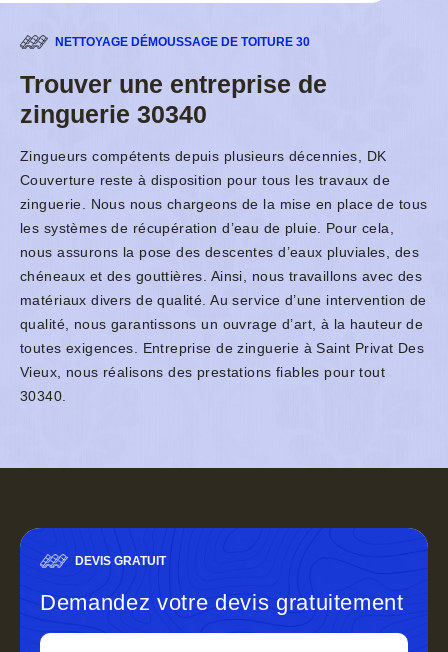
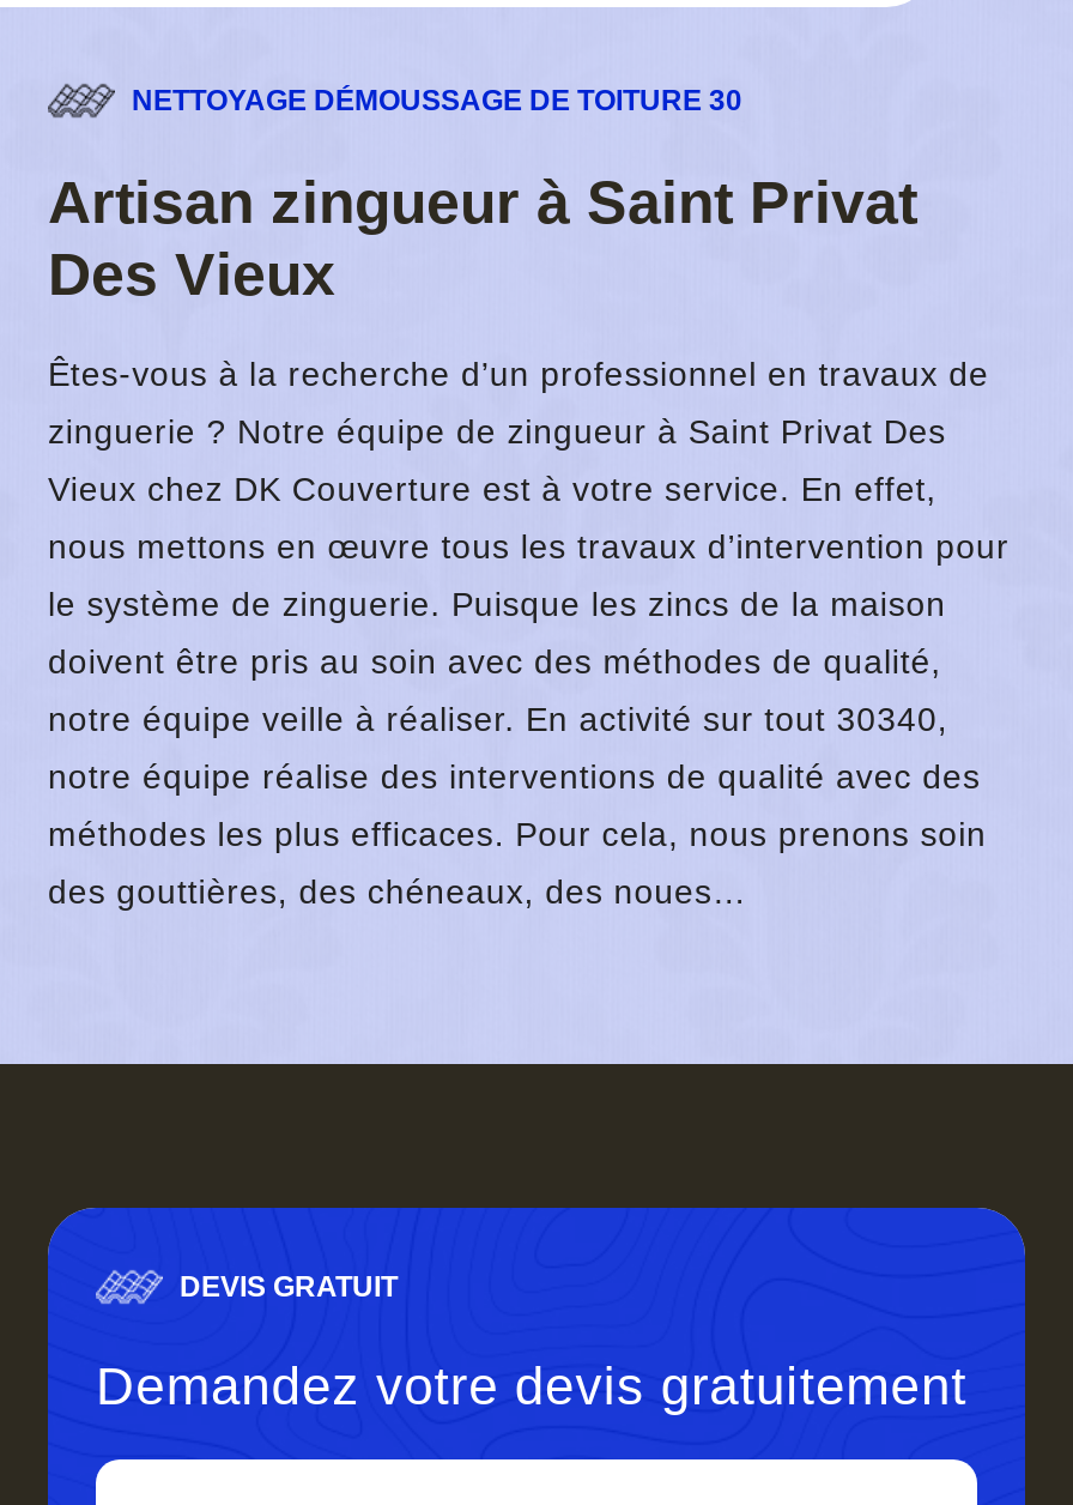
- Trouver une entreprise de
- zinguerie 30340
- Zingueurs compétents depuis plusieurs décennies, DK
- Couverture reste à disposition pour tous les travaux de
- zinguerie. Nous nous chargeons de la mise en place de tous
- les systèmes de récupération d’eau de pluie. Pour cela,
- nous assurons la pose des descentes d’eaux pluviales, des
- chéneaux et des gouttières. Ainsi, nous travaillons avec des
- matériaux divers de qualité. Au service d’une intervention de
- qualité, nous garantissons un ouvrage d’art, à la hauteur de
- toutes exigences. Entreprise de zinguerie à Saint Privat Des
- Vieux, nous réalisons des prestations fiables pour tout
- 30340.
+ Artisan zingueur à Saint Privat
+ Des Vieux
+ Êtes-vous à la recherche d’un professionnel en travaux de
+ zinguerie ? Notre équipe de zingueur à Saint Privat Des
+ Vieux chez DK Couverture est à votre service. En effet,
+ nous mettons en œuvre tous les travaux d’intervention pour
+ le système de zinguerie. Puisque les zincs de la maison
+ doivent être pris au soin avec des méthodes de qualité,
+ notre équipe veille à réaliser. En activité sur tout 30340,
+ notre équipe réalise des interventions de qualité avec des
+ méthodes les plus efficaces. Pour cela, nous prenons soin
+ des gouttières, des chéneaux, des noues…
